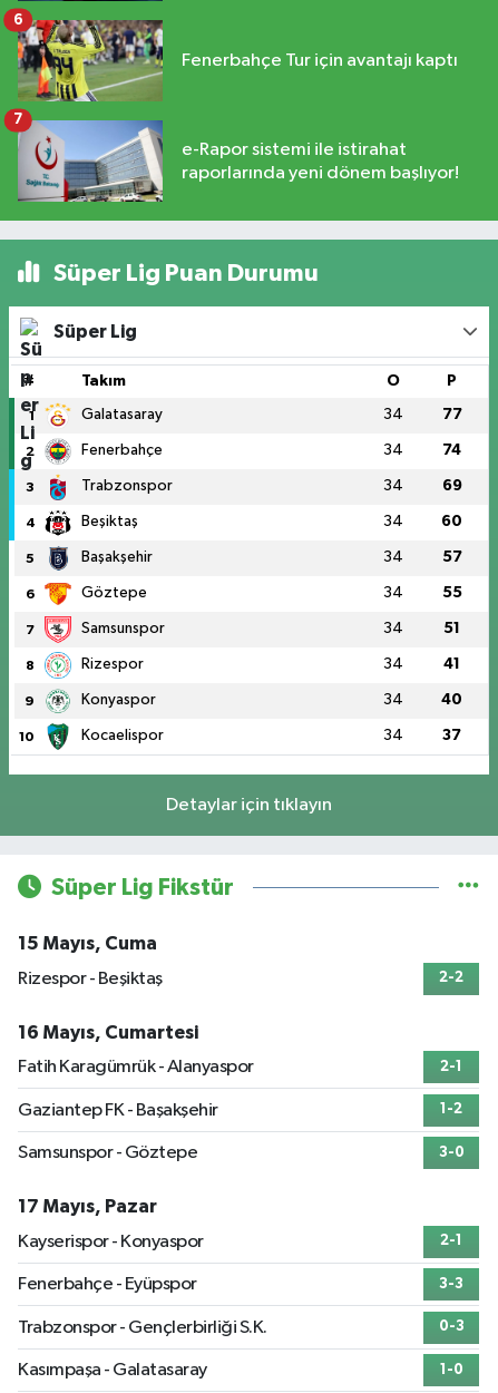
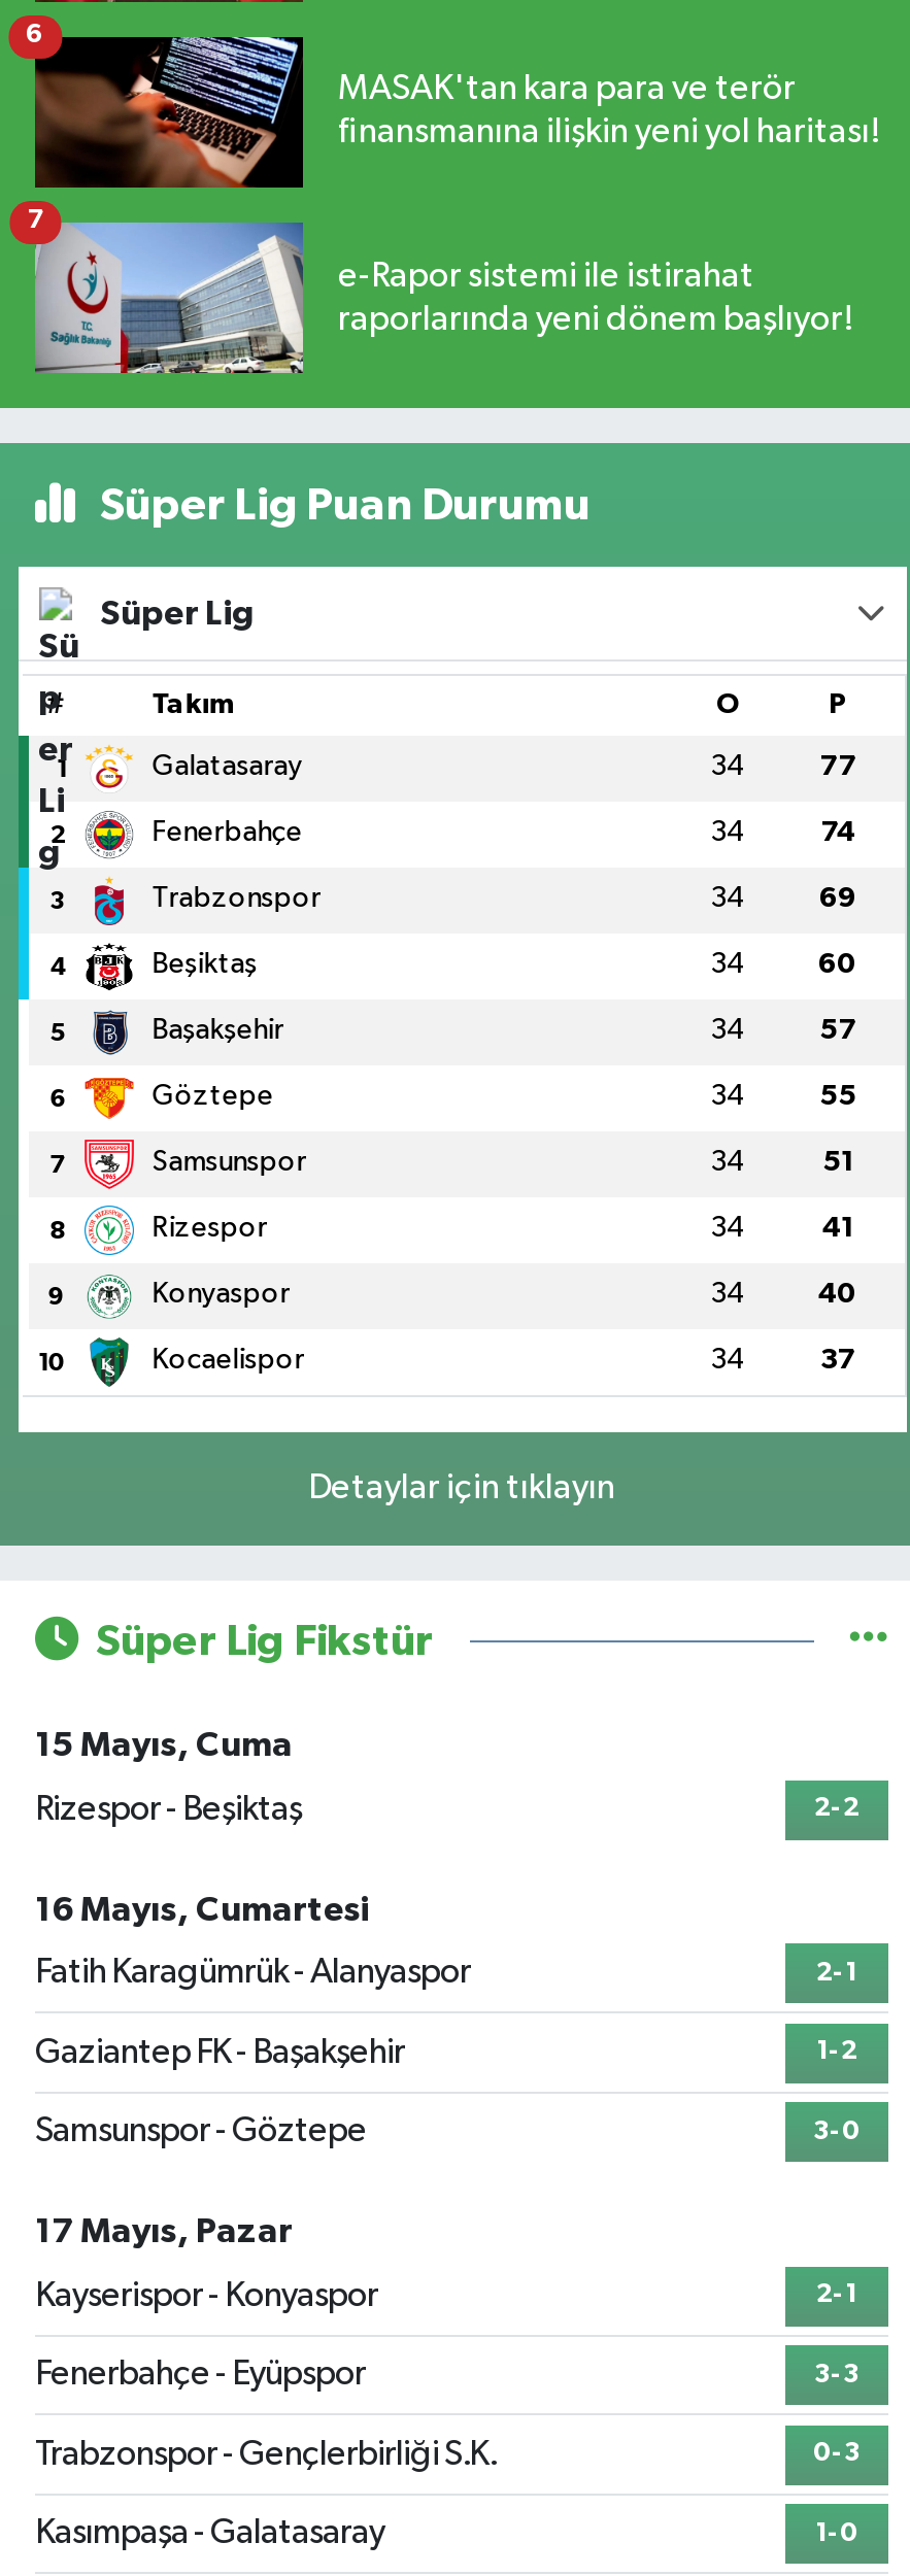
- [image]
- Fenerbahçe Tur için avantajı kaptı
+ [image]
+ MASAK'tan kara para ve terör
+ finansmanına ilişkin yeni yol haritası!
